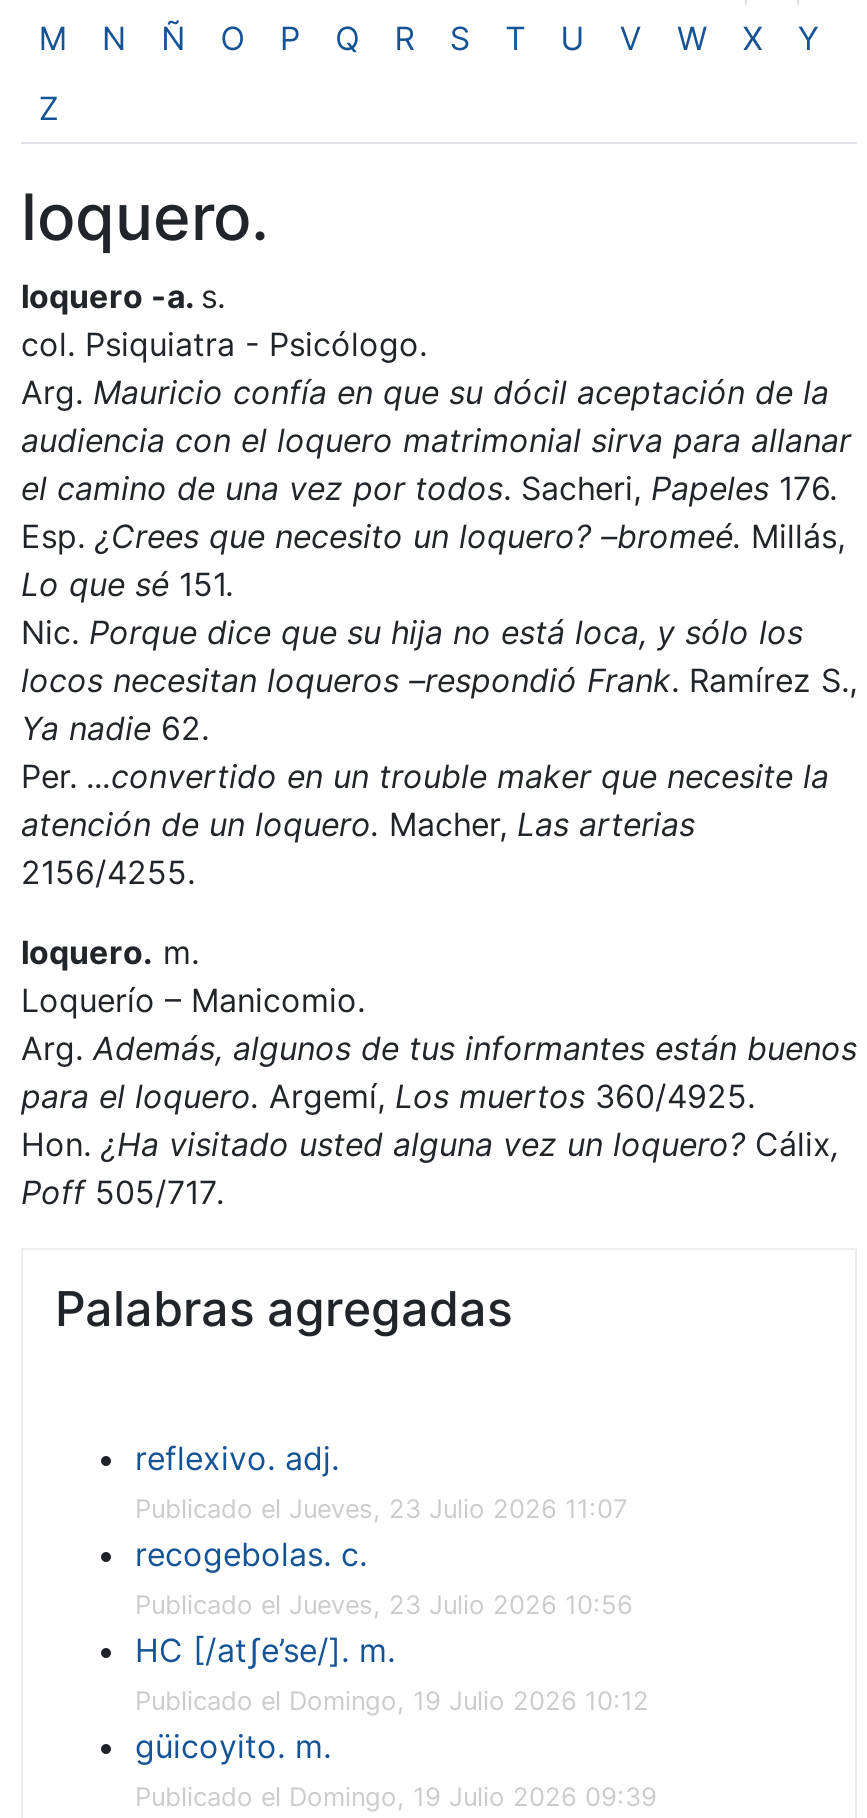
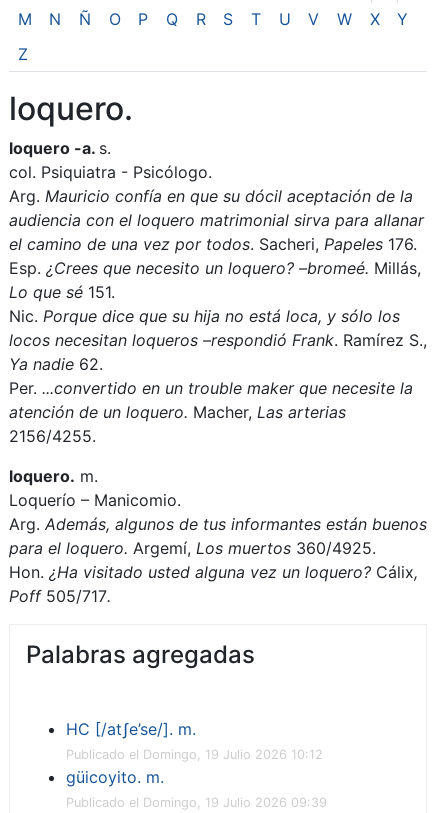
- reflexivo. adj.
- Publicado el Jueves, 23 Julio 2026 11:07
- recogebolas. c.
- Publicado el Jueves, 23 Julio 2026 10:56
